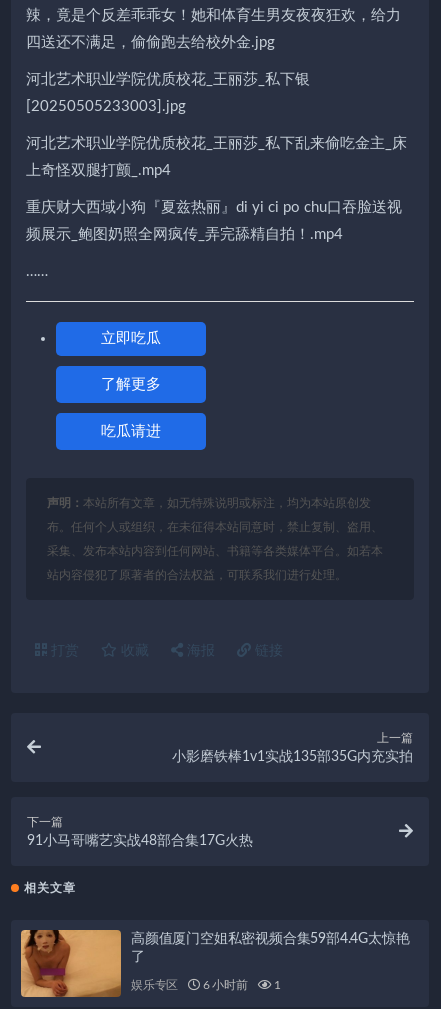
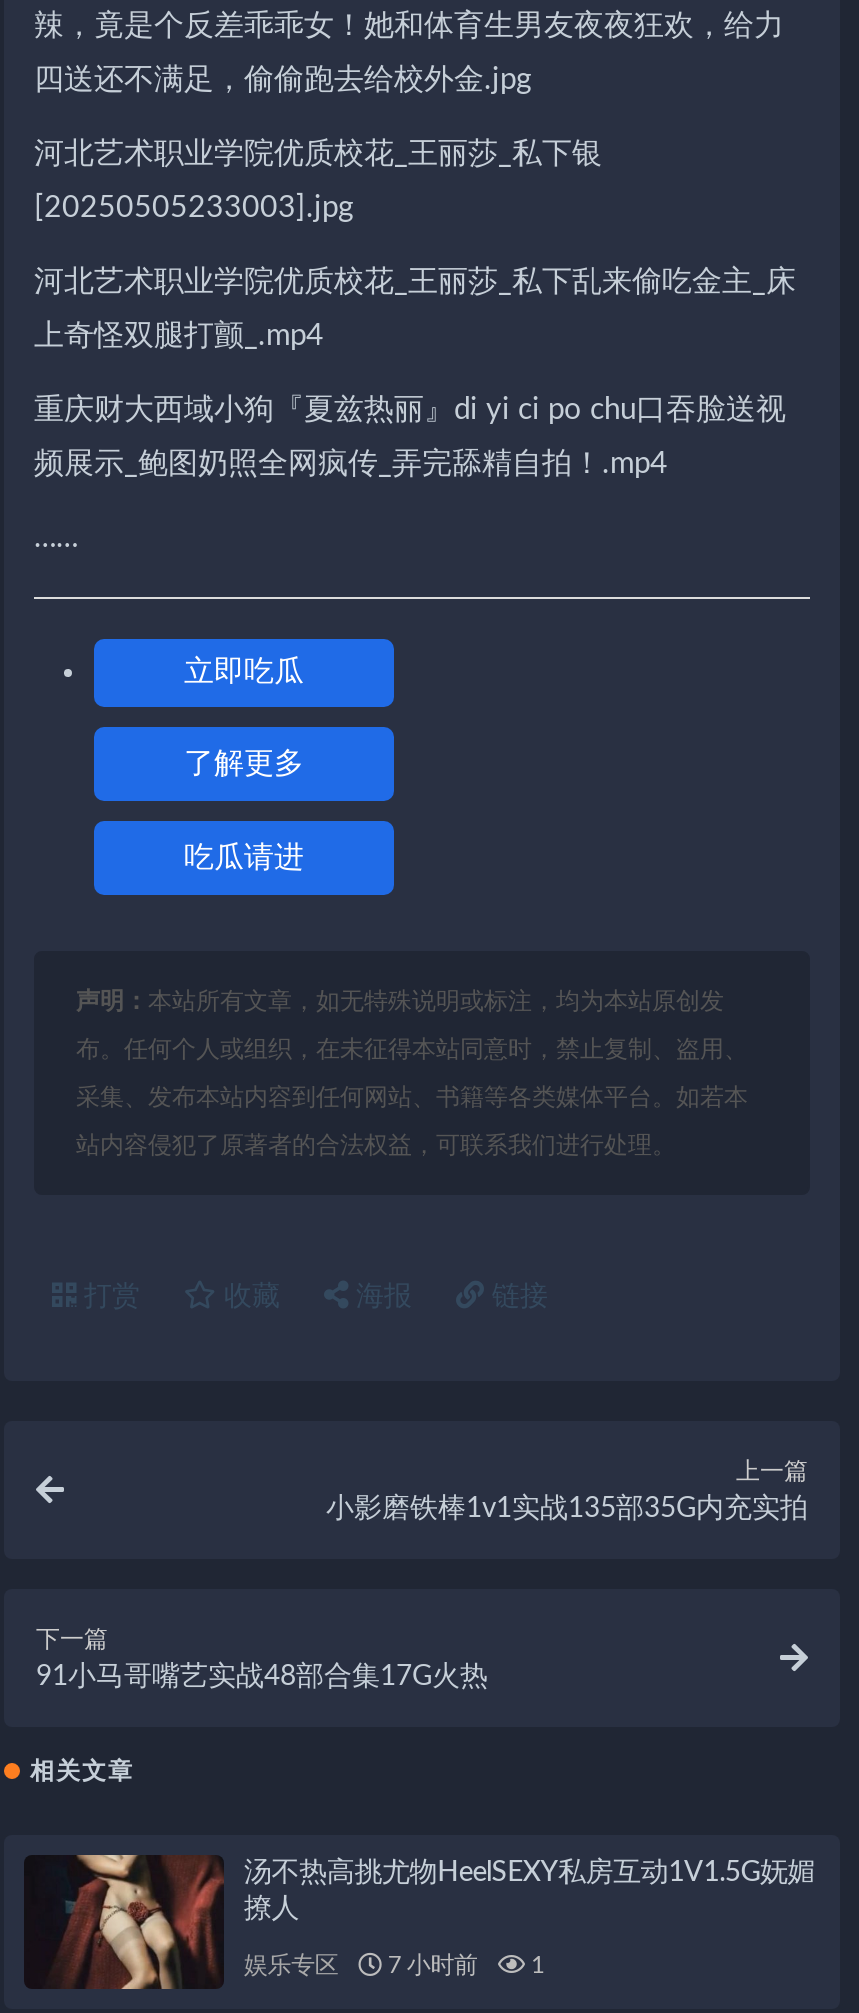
- [image]
- 高颜值厦门空姐私密视频合集59部4.4G太惊艳
- 了
+ [image]
+ 汤不热高挑尤物HeelSEXY私房互动1V1.5G妩媚
+ 撩人

- 娱乐专区 6 小时前 1
+ 娱乐专区 7 小时前 1
